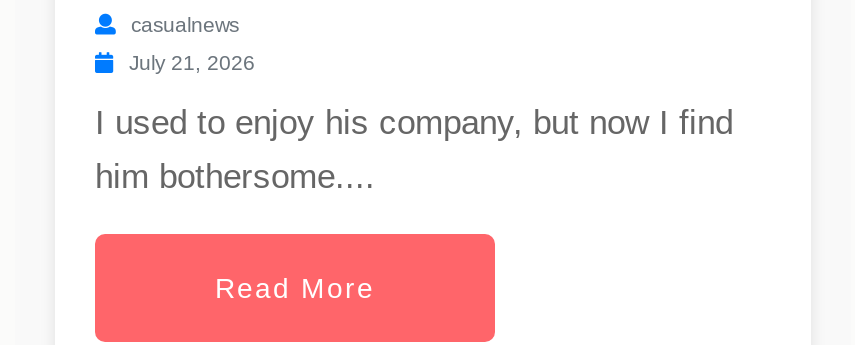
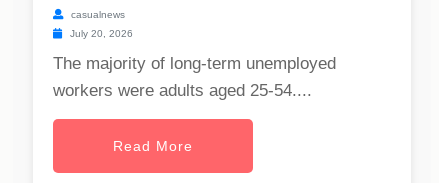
- July 21, 2026
+ July 20, 2026

- I used to enjoy his company, but now I find
- him bothersome....
+ The majority of long-term unemployed
+ workers were adults aged 25-54....
